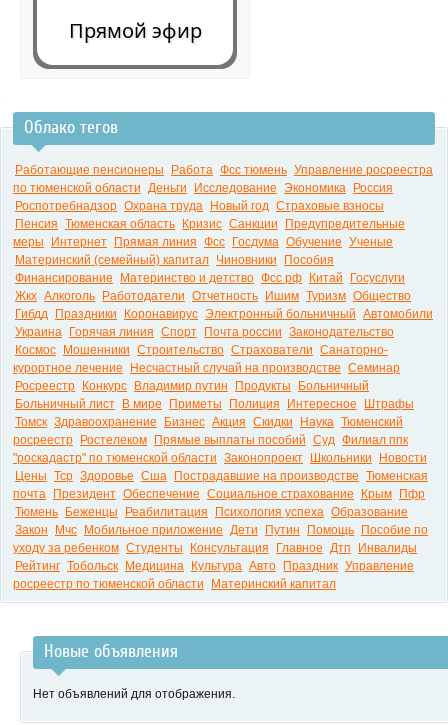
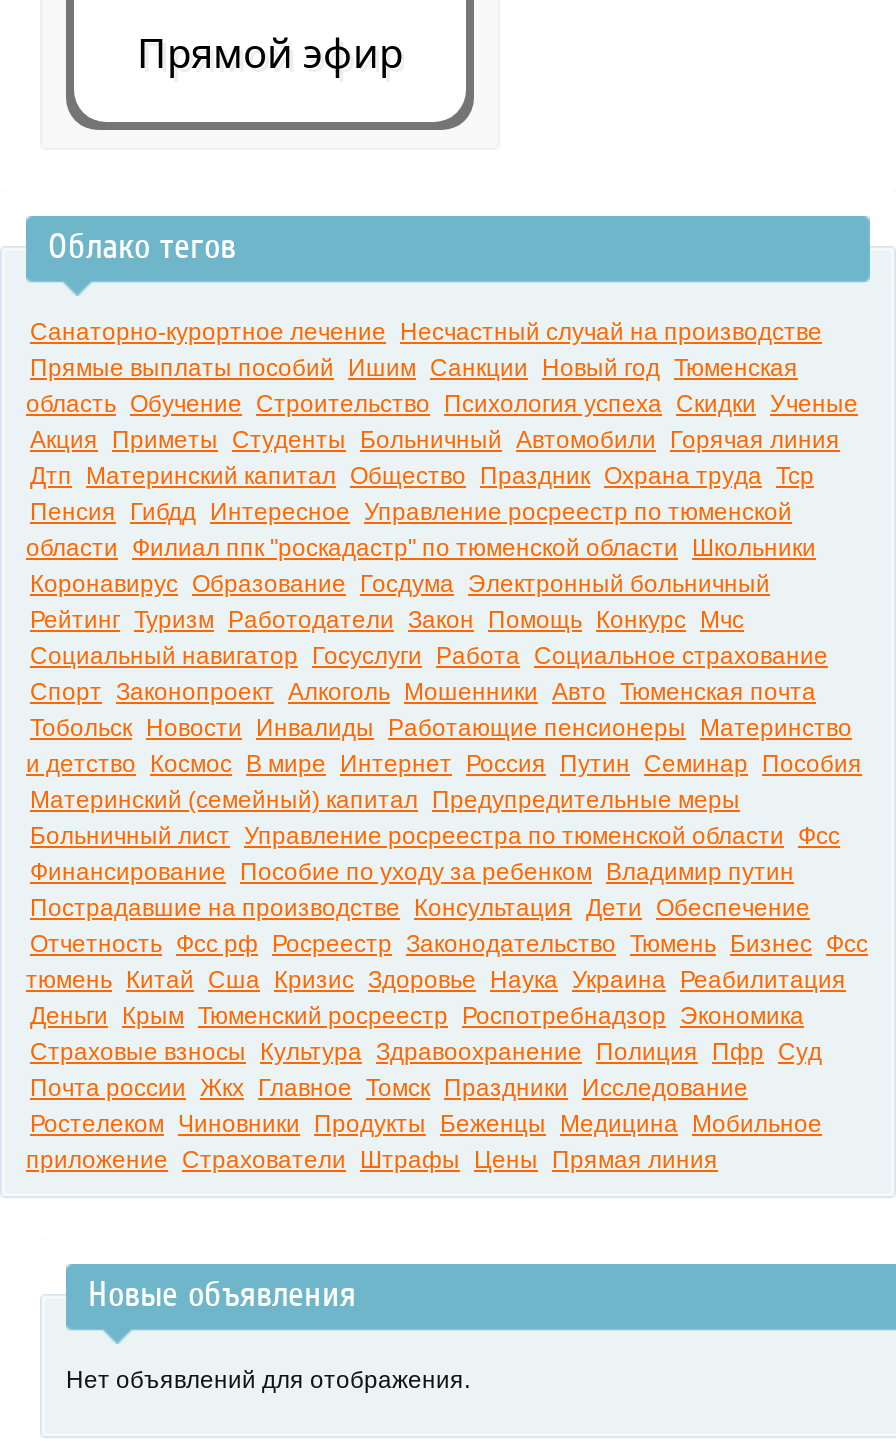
- Работающие пенсионеры Работа Фсс тюмень Управление росреестра
- по тюменской области Деньги Исследование Экономика Россия
- Роспотребнадзор Охрана труда Новый год Страховые взносы
- Пенсия Тюменская область Кризис Санкции Предупредительные
- меры Интернет Прямая линия Фсс Госдума Обучение Ученые
- Материнский (семейный) капитал Чиновники Пособия
- Финансирование Материнство и детство Фсс рф Китай Госуслуги
- Жкх Алкоголь Работодатели Отчетность Ишим Туризм Общество
- Гибдд Праздники Коронавирус Электронный больничный Автомобили
- Украина Горячая линия Спорт Почта россии Законодательство
- Космос Мошенники Строительство Страхователи Санаторно-
- курортное лечение Несчастный случай на производстве Семинар
- Росреестр Конкурс Владимир путин Продукты Больничный
- Больничный лист В мире Приметы Полиция Интересное Штрафы
- Томск Здравоохранение Бизнес Акция Скидки Наука Тюменский
- росреестр Ростелеком Прямые выплаты пособий Суд Филиал ппк
- "роскадастр" по тюменской области Законопроект Школьники Новости
- Цены Тср Здоровье Сша Пострадавшие на производстве Тюменская
- почта Президент Обеспечение Социальное страхование Крым Пфр
- Тюмень Беженцы Реабилитация Психология успеха Образование
- Закон Мчс Мобильное приложение Дети Путин Помощь Пособие по
- уходу за ребенком Студенты Консультация Главное Дтп Инвалиды
- Рейтинг Тобольск Медицина Культура Авто Праздник Управление
- росреестр по тюменской области Материнский капитал
+ Санаторно-курортное лечение Несчастный случай на производстве
+ Прямые выплаты пособий Ишим Санкции Новый год Тюменская
+ область Обучение Строительство Психология успеха Скидки Ученые
+ Акция Приметы Студенты Больничный Автомобили Горячая линия
+ Дтп Материнский капитал Общество Праздник Охрана труда Тср
+ Пенсия Гибдд Интересное Управление росреестр по тюменской
+ области Филиал ппк "роскадастр" по тюменской области Школьники
+ Коронавирус Образование Госдума Электронный больничный
+ Рейтинг Туризм Работодатели Закон Помощь Конкурс Мчс
+ Социальный навигатор Госуслуги Работа Социальное страхование
+ Спорт Законопроект Алкоголь Мошенники Авто Тюменская почта
+ Тобольск Новости Инвалиды Работающие пенсионеры Материнство
+ и детство Космос В мире Интернет Россия Путин Семинар Пособия
+ Материнский (семейный) капитал Предупредительные меры
+ Больничный лист Управление росреестра по тюменской области Фсс
+ Финансирование Пособие по уходу за ребенком Владимир путин
+ Пострадавшие на производстве Консультация Дети Обеспечение
+ Отчетность Фсс рф Росреестр Законодательство Тюмень Бизнес Фсс
+ тюмень Китай Сша Кризис Здоровье Наука Украина Реабилитация
+ Деньги Крым Тюменский росреестр Роспотребнадзор Экономика
+ Страховые взносы Культура Здравоохранение Полиция Пфр Суд
+ Почта россии Жкх Главное Томск Праздники Исследование
+ Ростелеком Чиновники Продукты Беженцы Медицина Мобильное
+ приложение Страхователи Штрафы Цены Прямая линия
